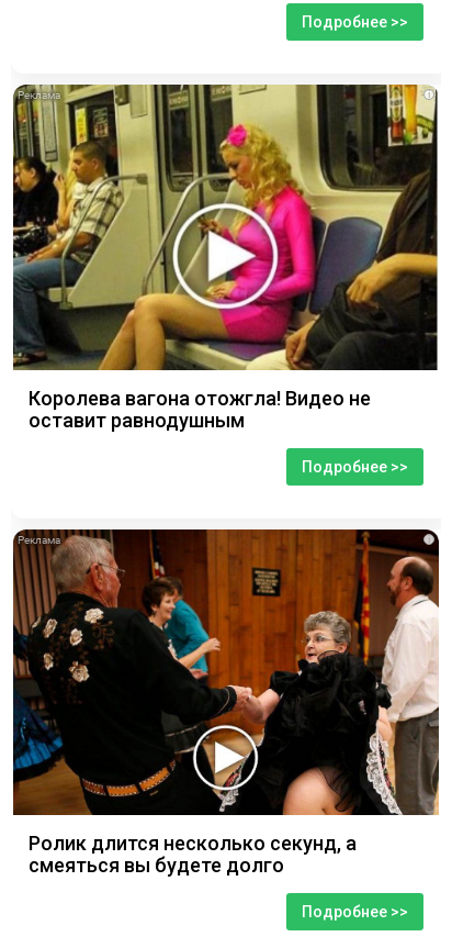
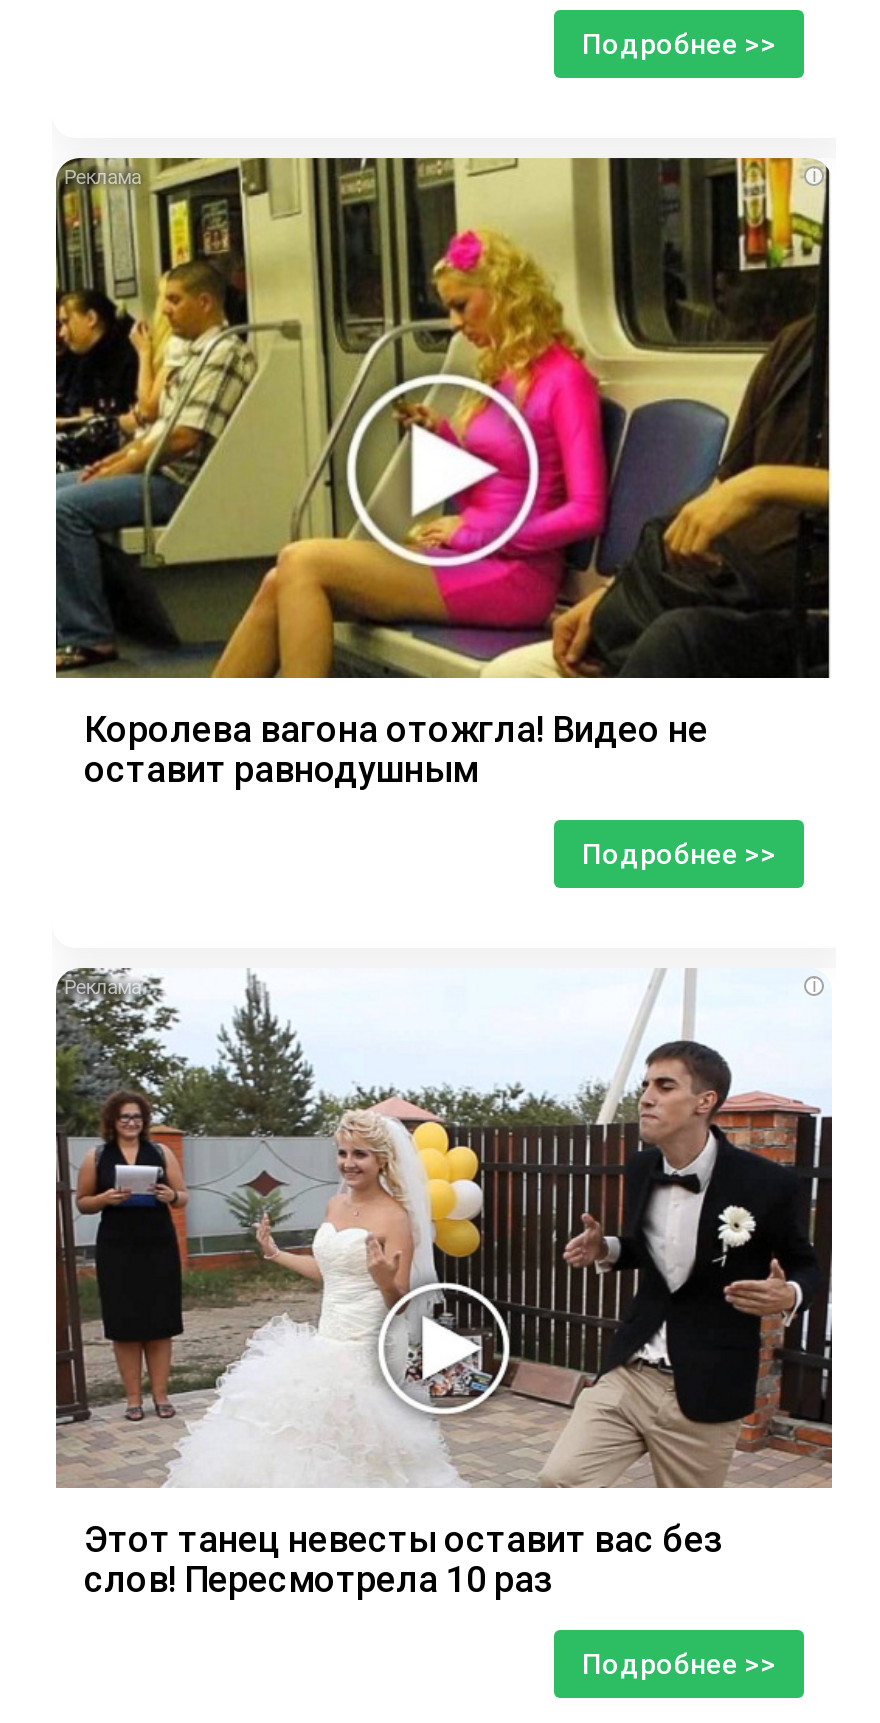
- [image]
- Ролик длится несколько секунд, а
- смеяться вы будете долго
+ [image]
+ Этот танец невесты оставит вас без
+ слов! Пересмотрела 10 раз
